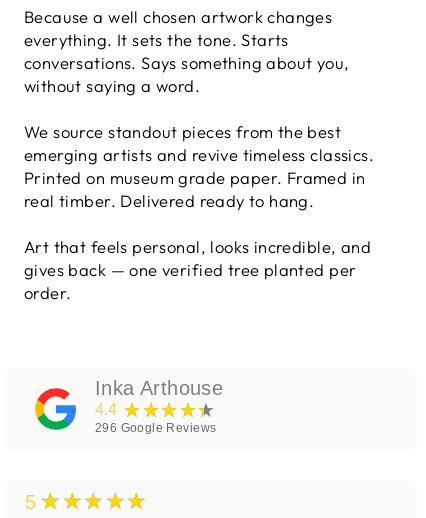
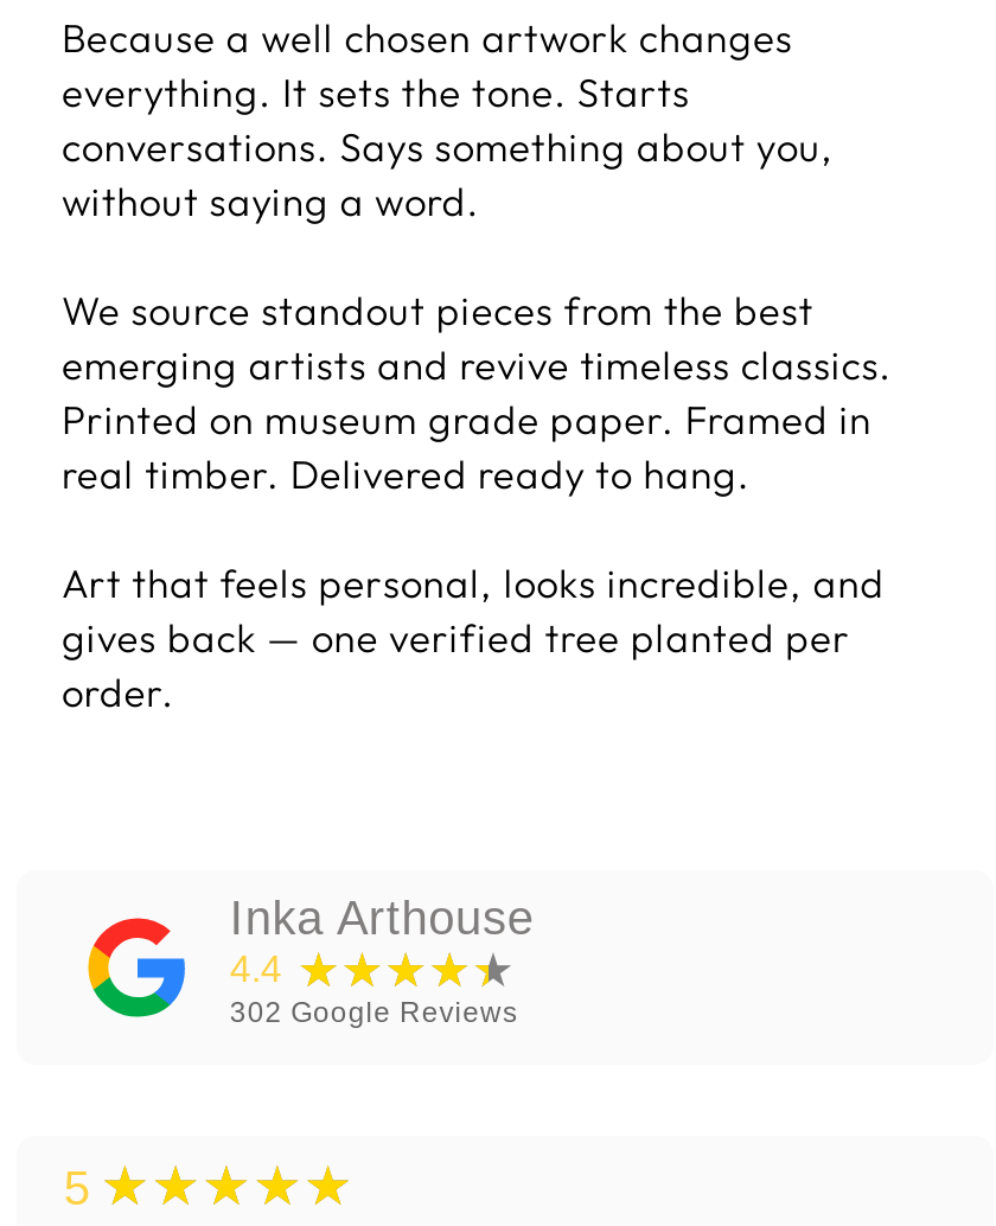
- 296 Google Reviews
+ 302 Google Reviews
